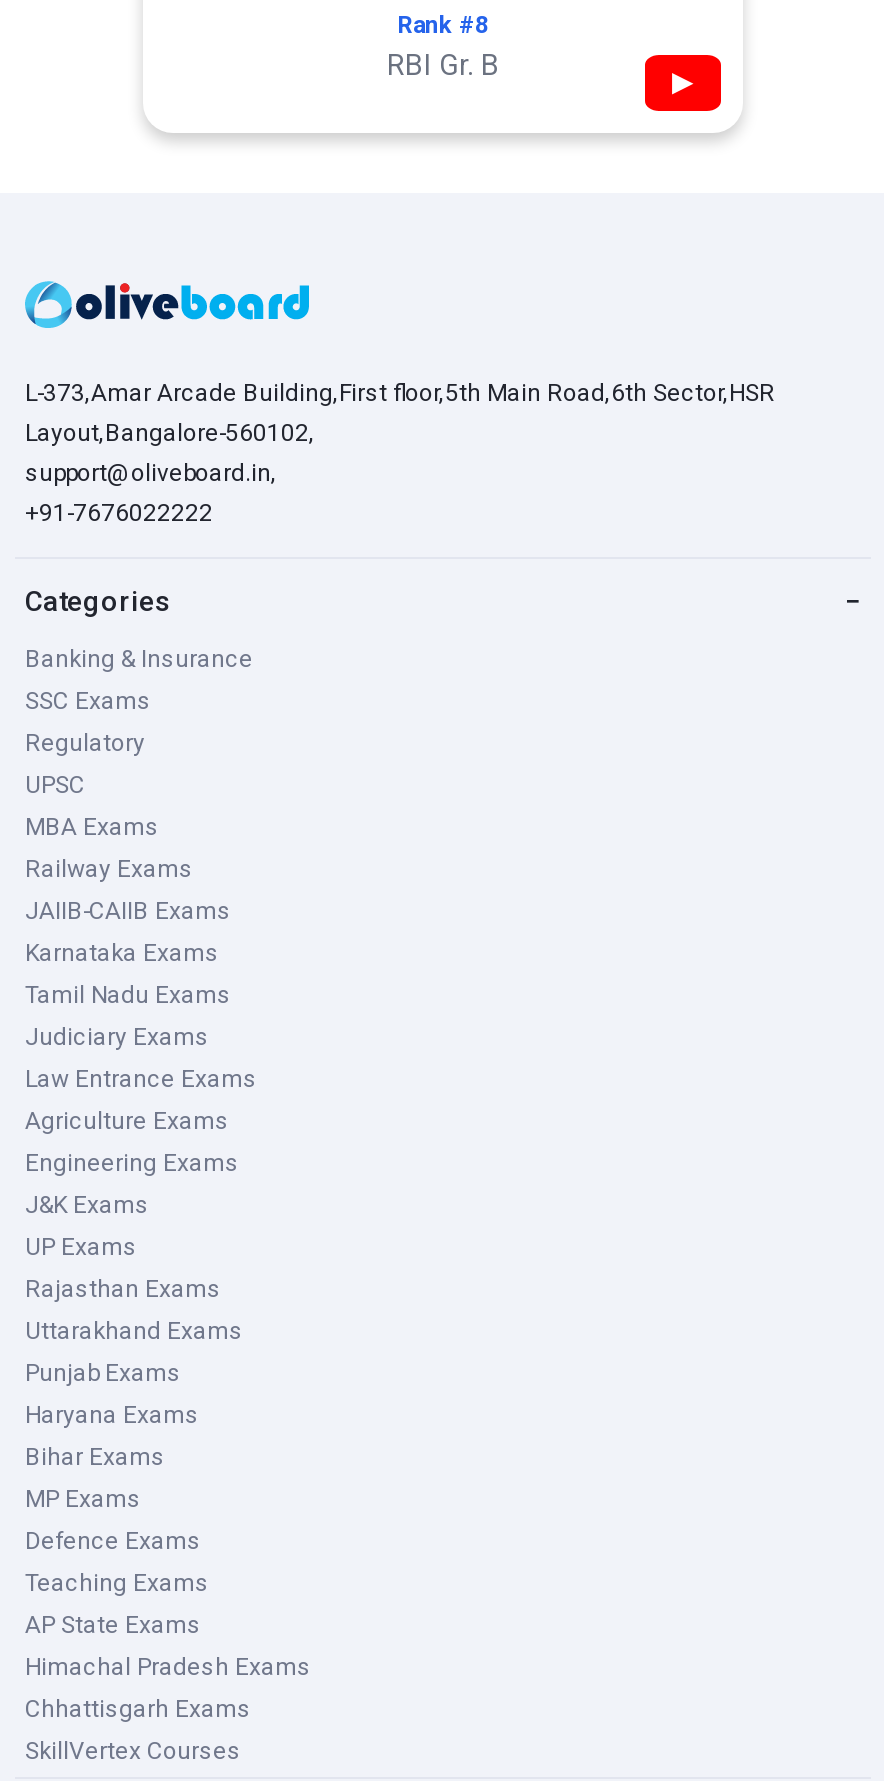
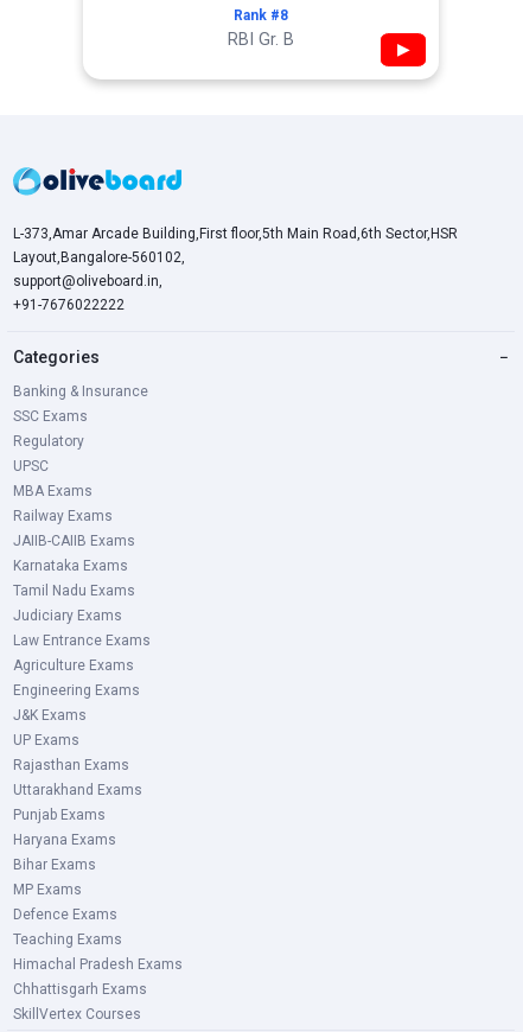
- AP State Exams
